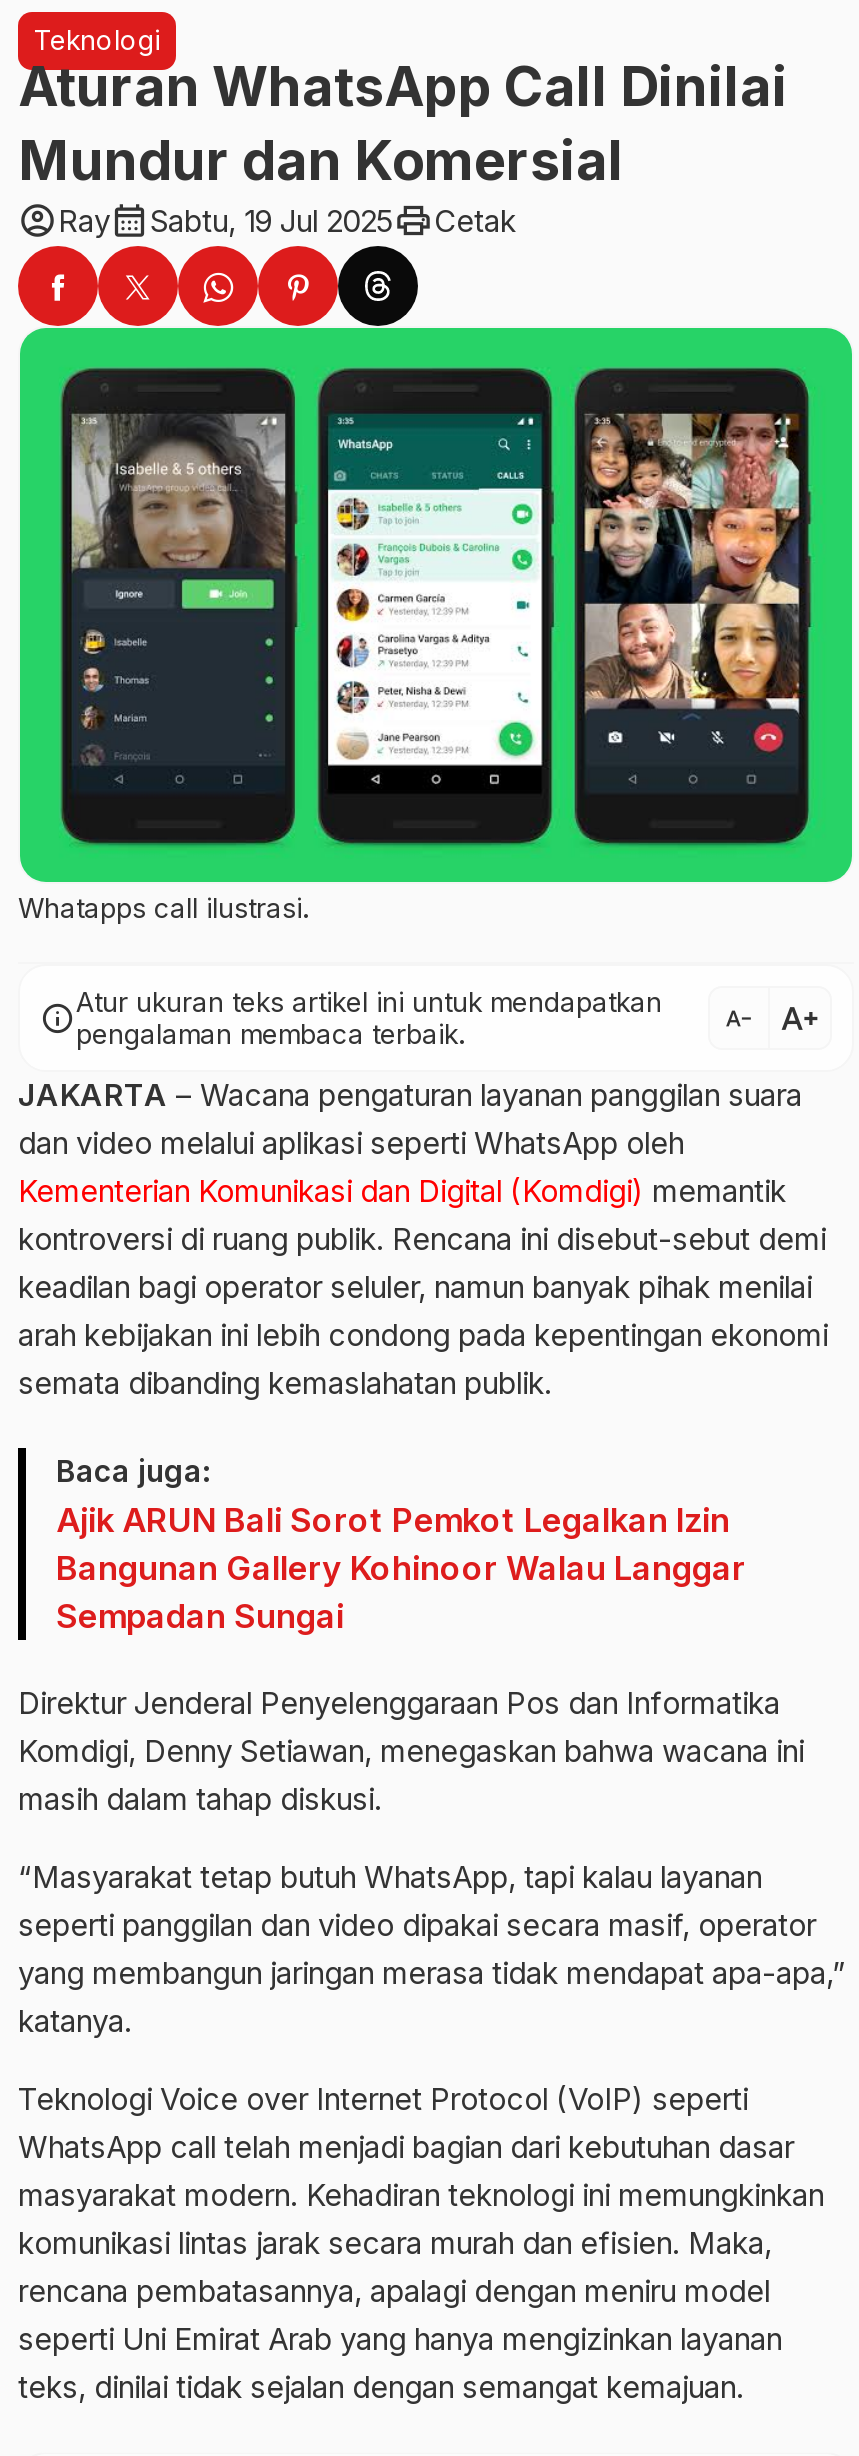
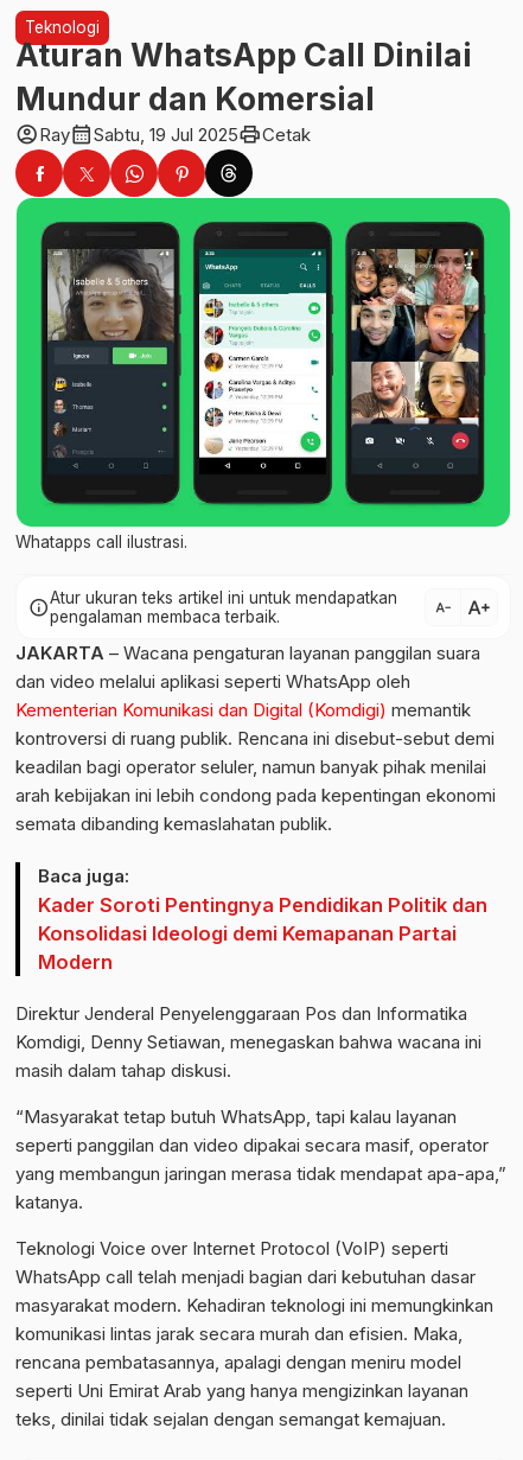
- Ajik ARUN Bali Sorot Pemkot Legalkan Izin
- Bangunan Gallery Kohinoor Walau Langgar
- Sempadan Sungai
+ Kader Soroti Pentingnya Pendidikan Politik dan
+ Konsolidasi Ideologi demi Kemapanan Partai
+ Modern
